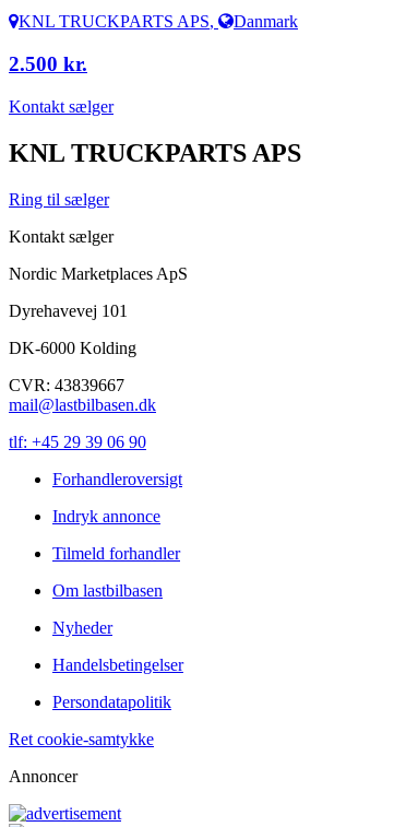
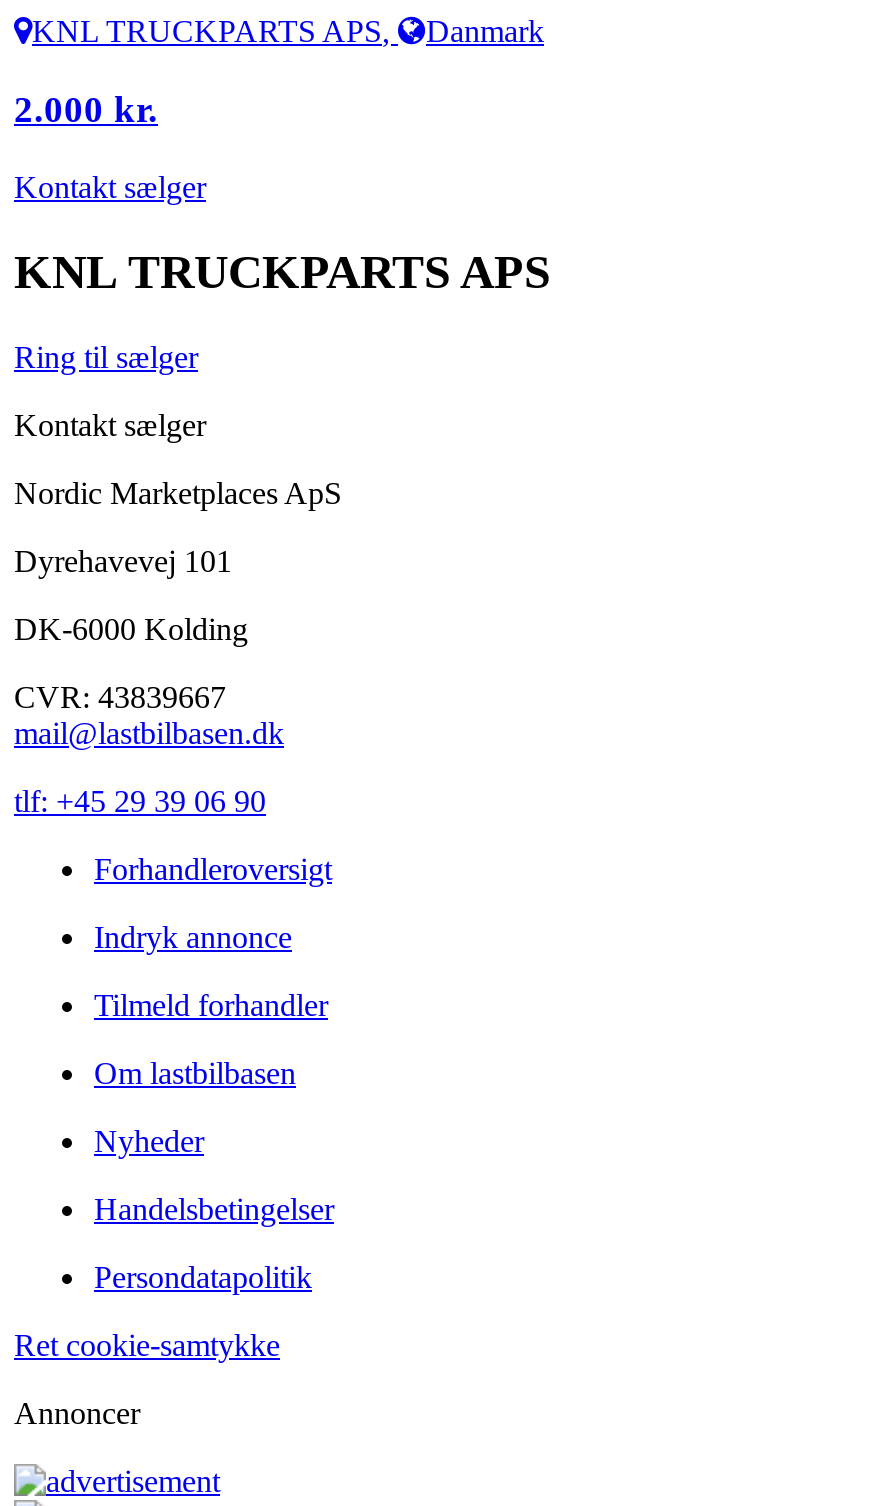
- 2.500 kr.
+ 2.000 kr.
